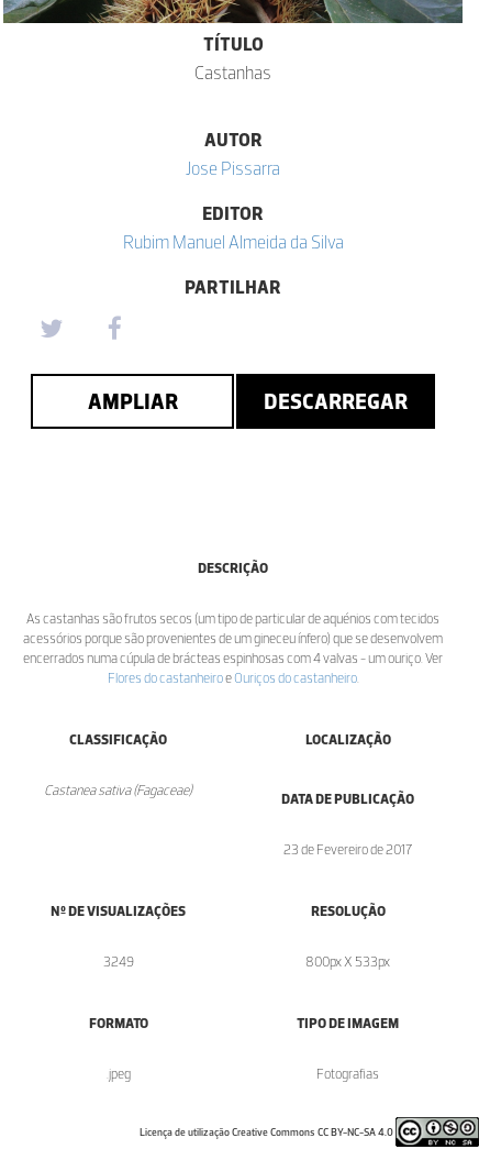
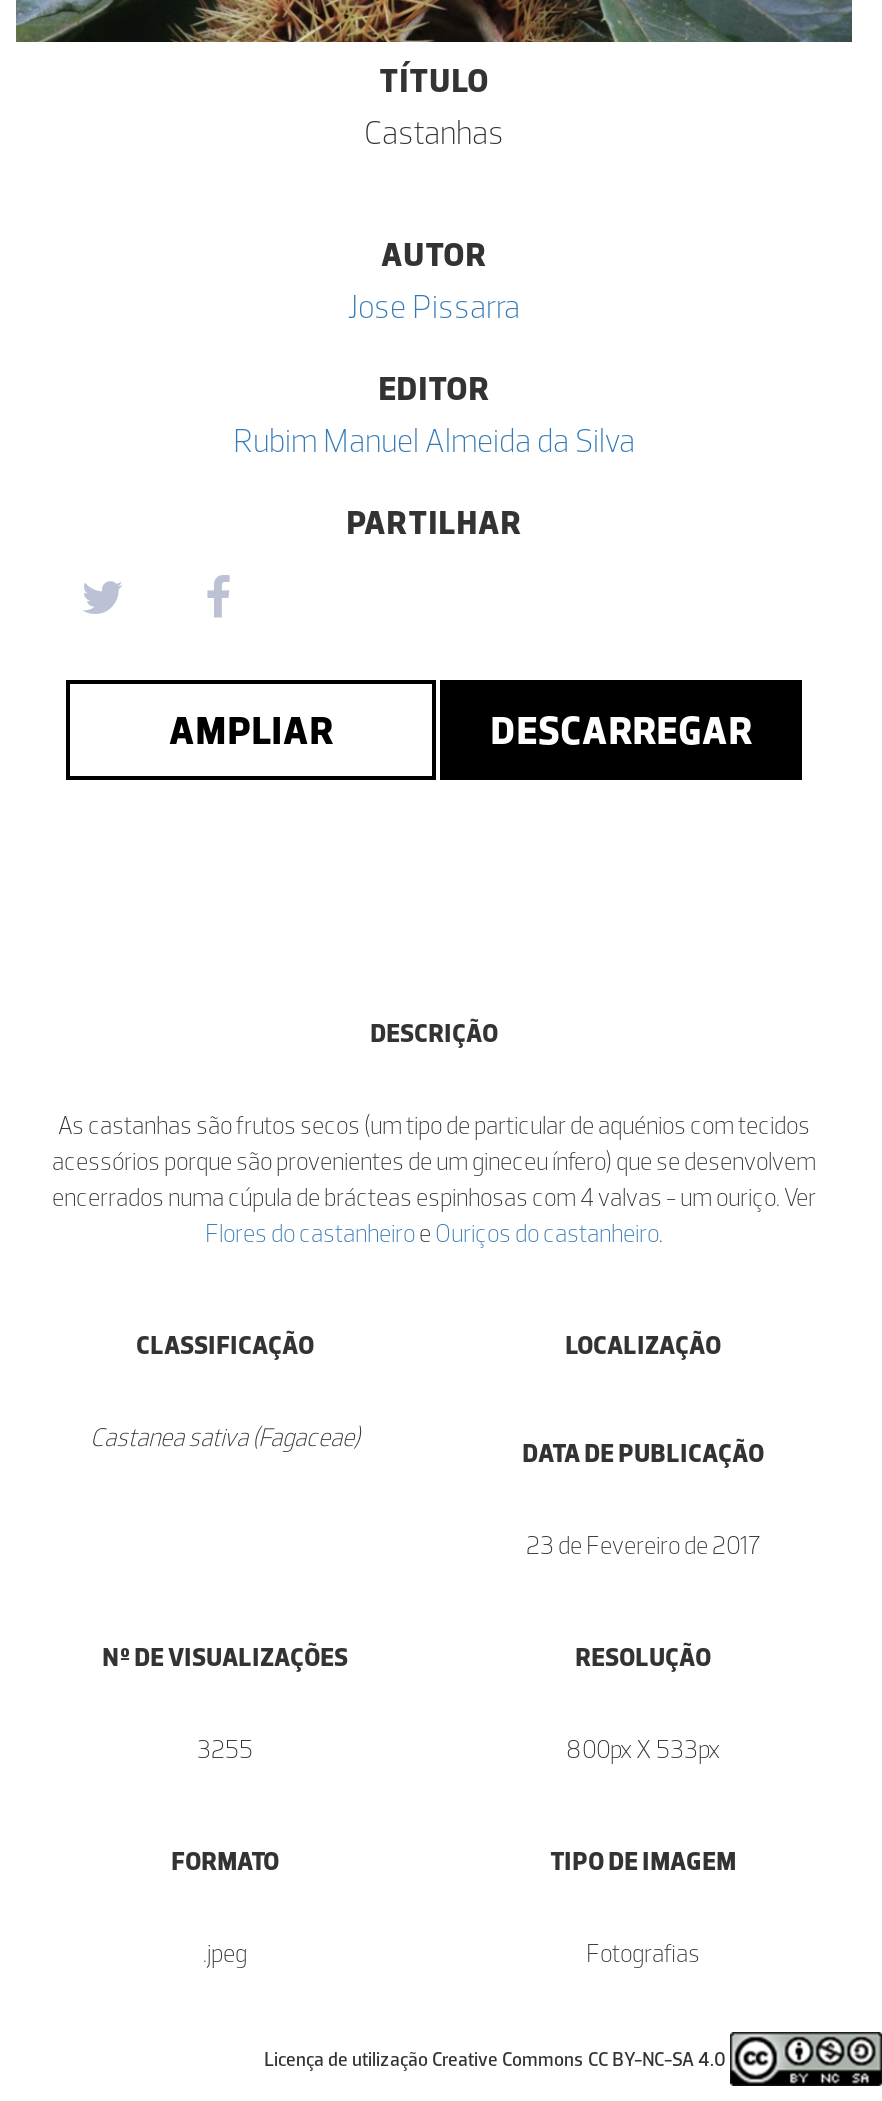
- 3249
+ 3255
